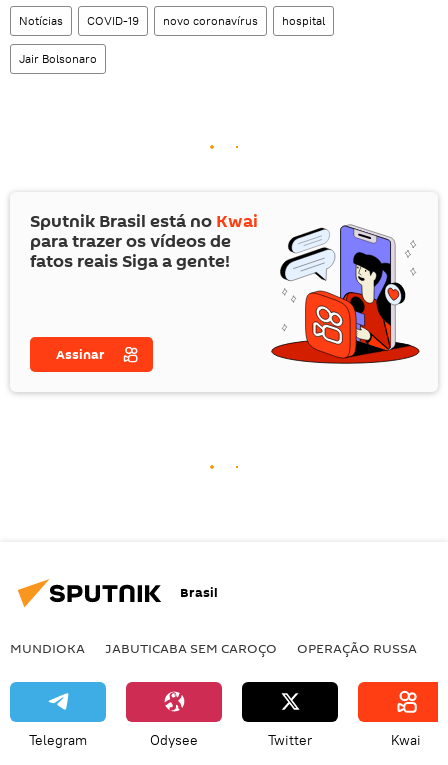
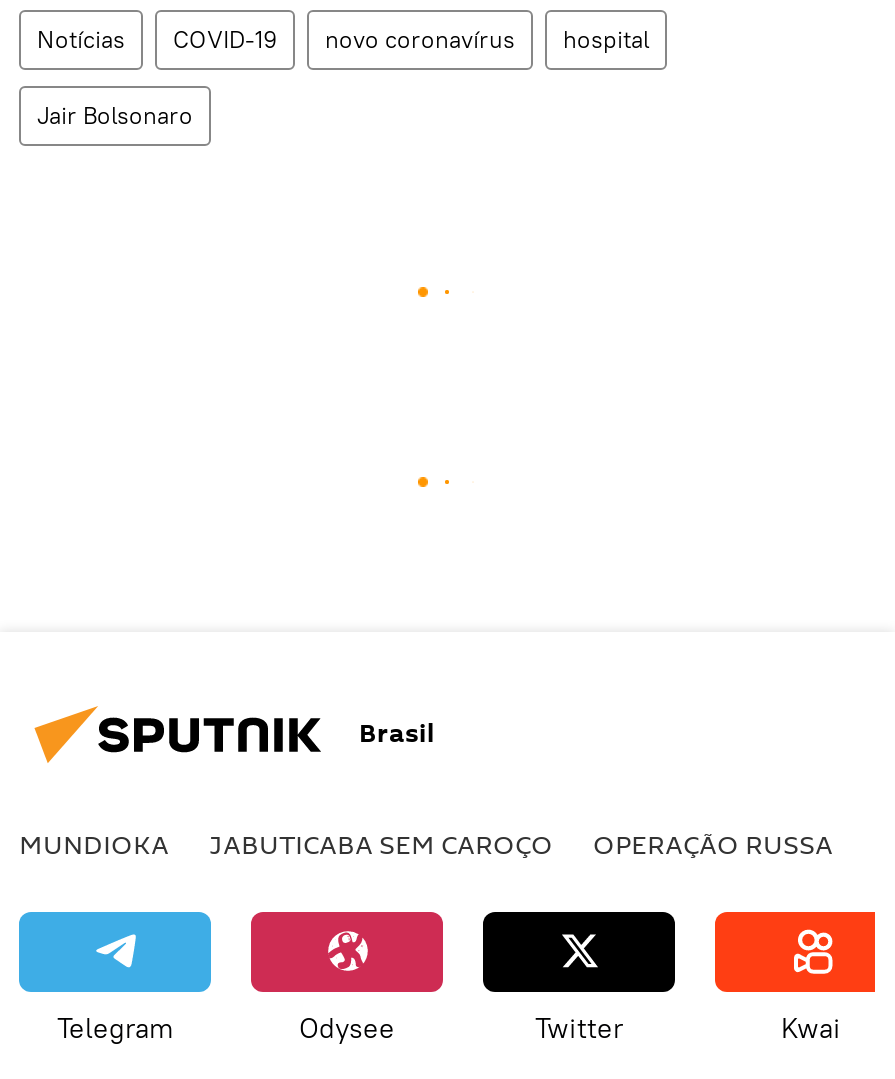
- [image]
- Sputnik Brasil está no Kwai
- para trazer os vídeos de
- fatos reais Siga a gente!

- Assinar
